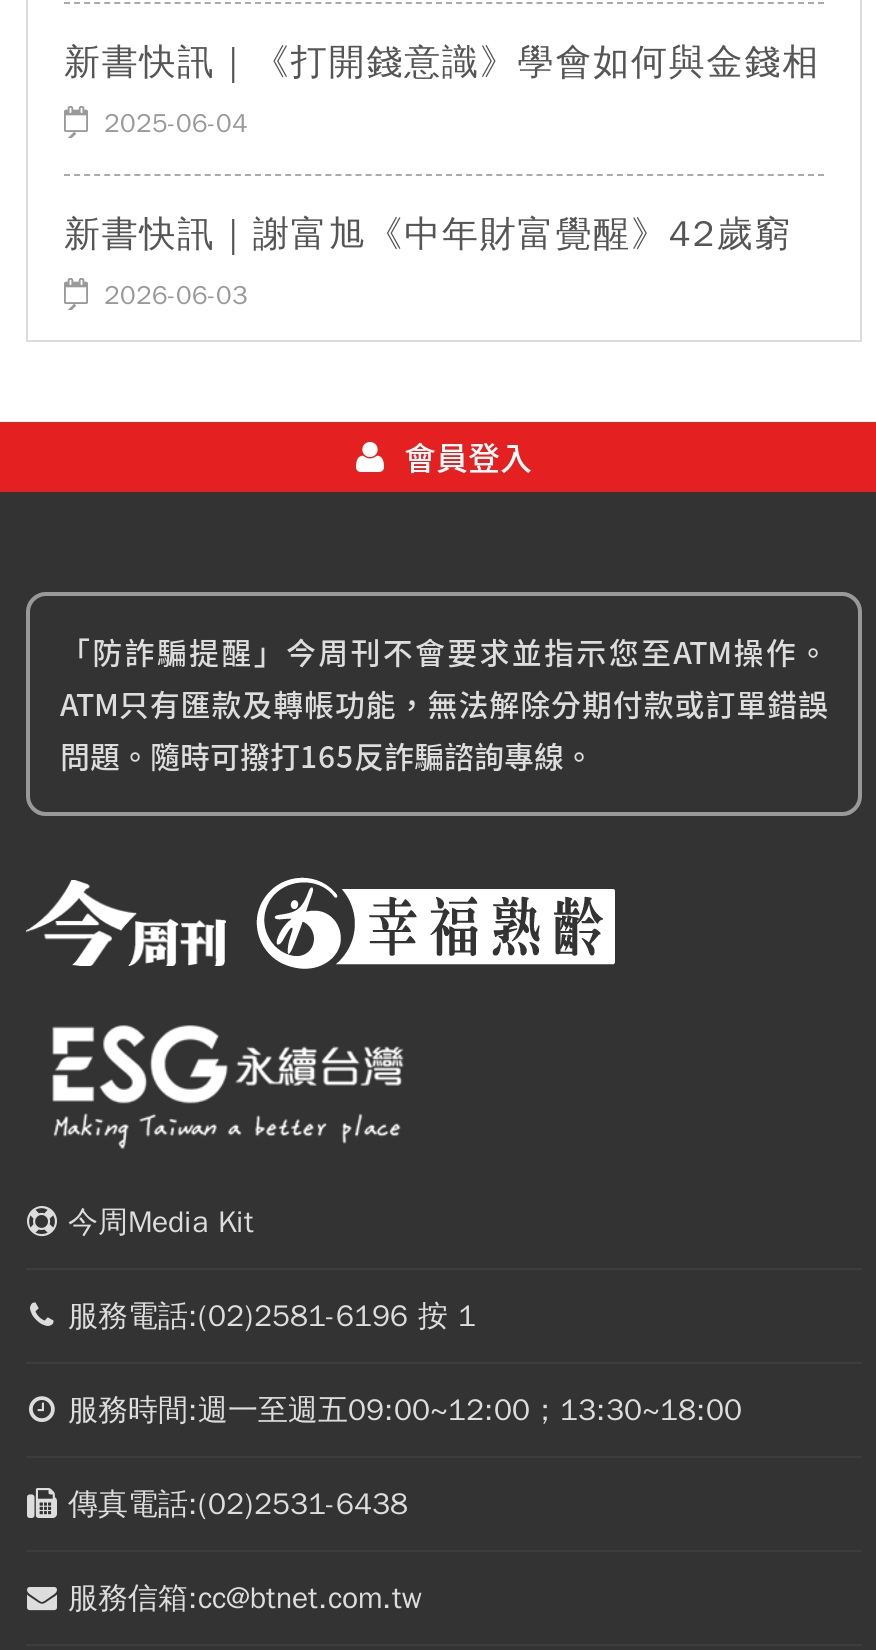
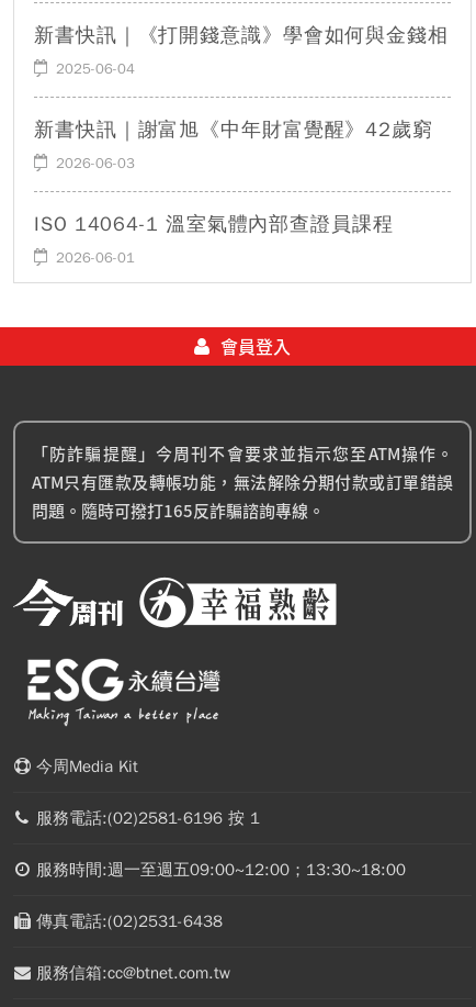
+ ISO 14064-1 溫室氣體內部查證員課程
+ 2026-06-01
